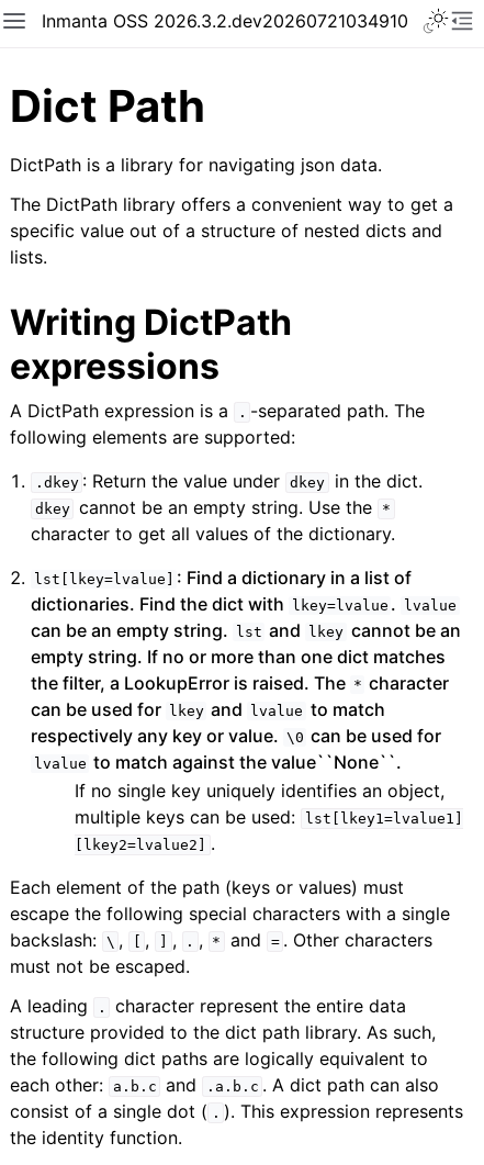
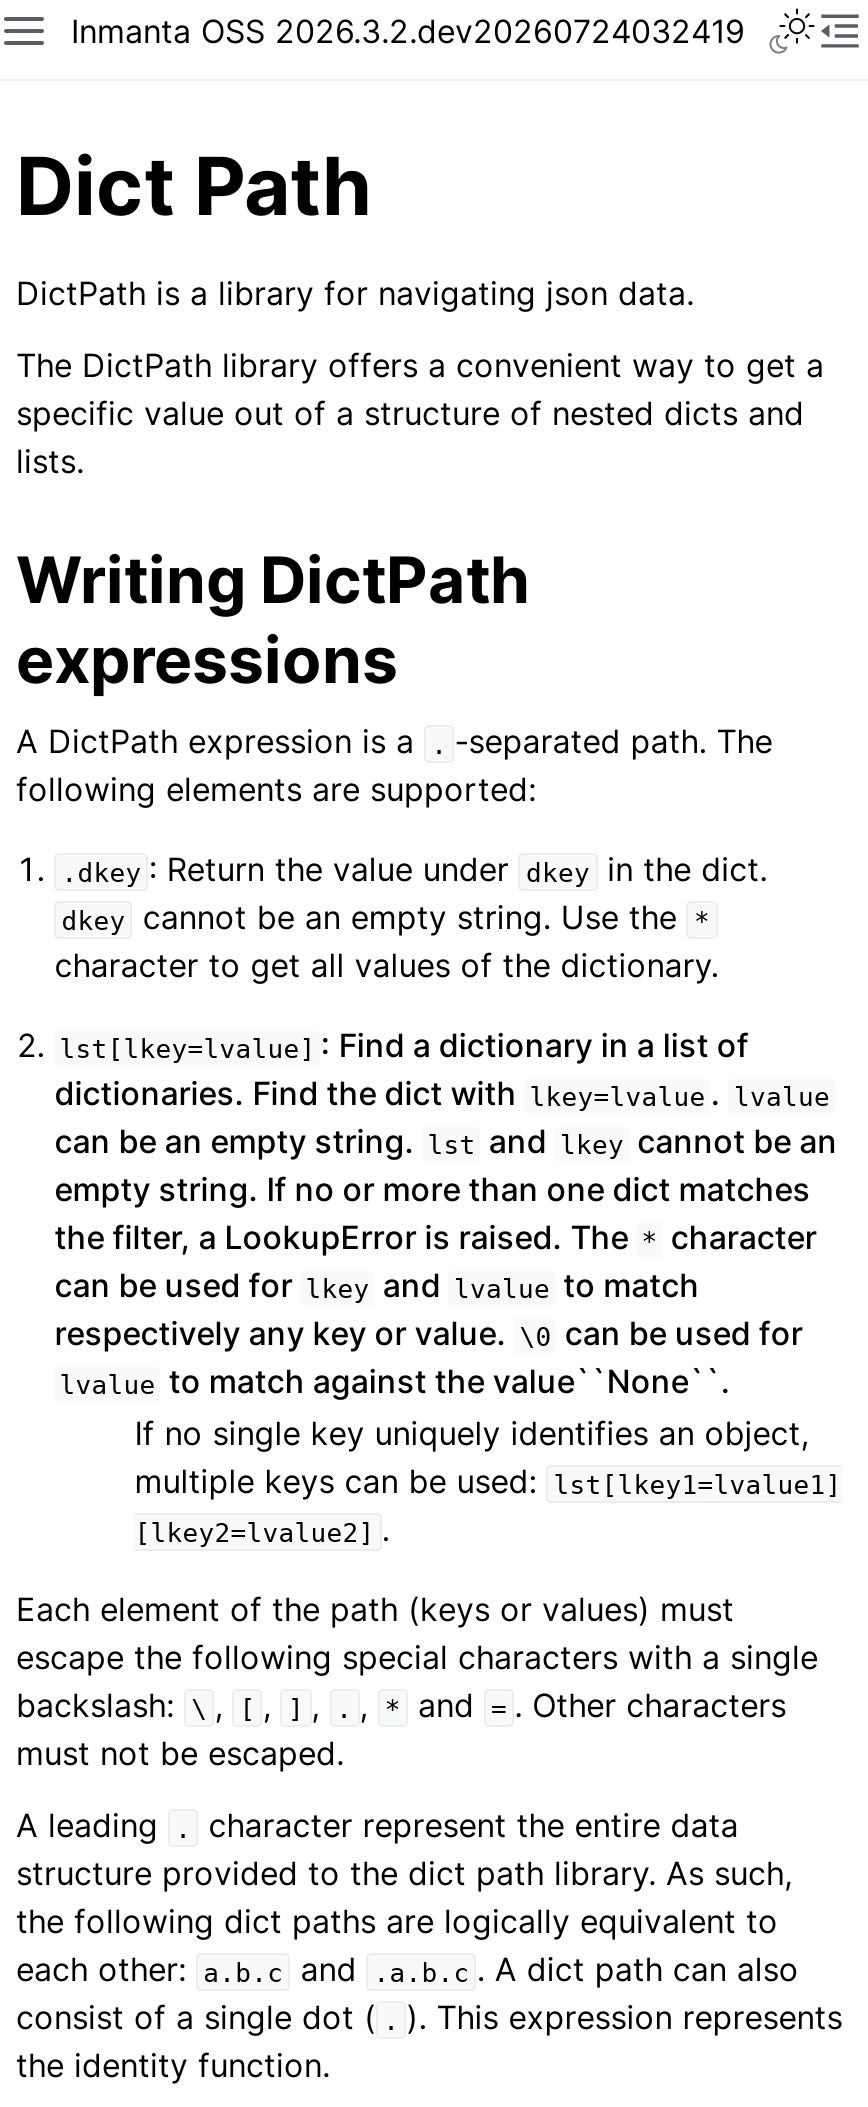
- Inmanta OSS 2026.3.2.dev20260721034910
+ Inmanta OSS 2026.3.2.dev20260724032419
